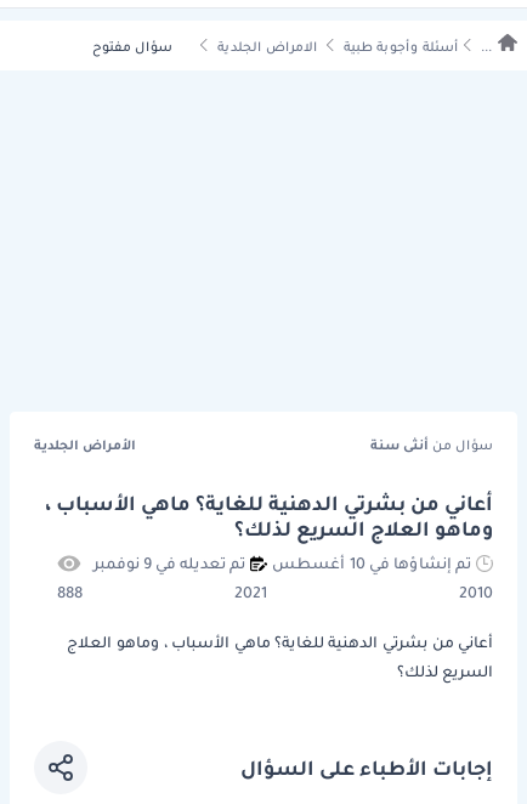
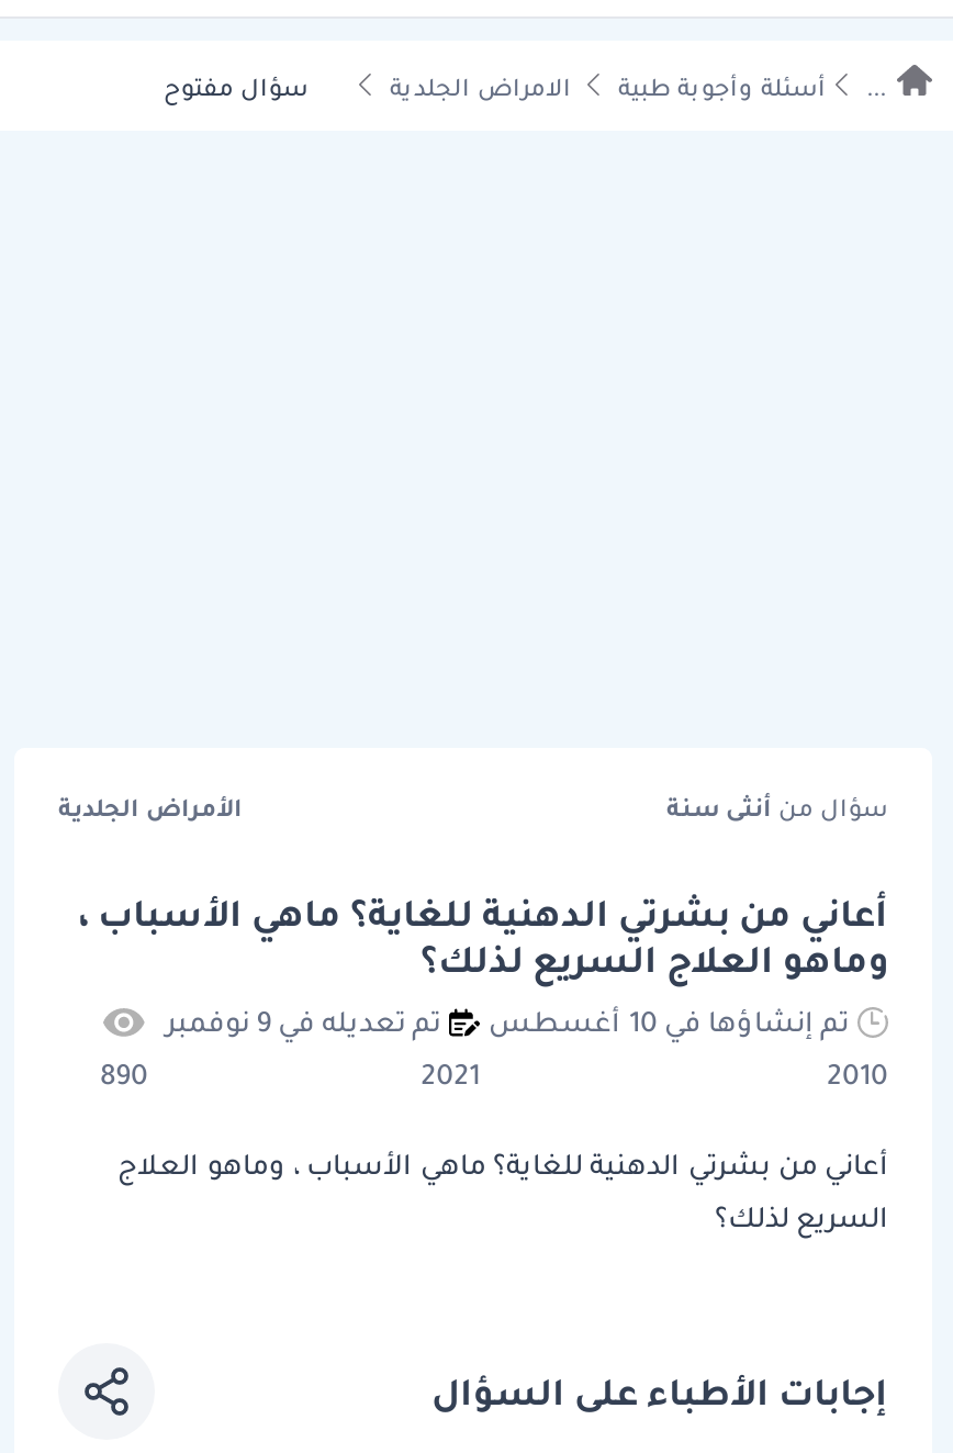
- 888
+ 890
